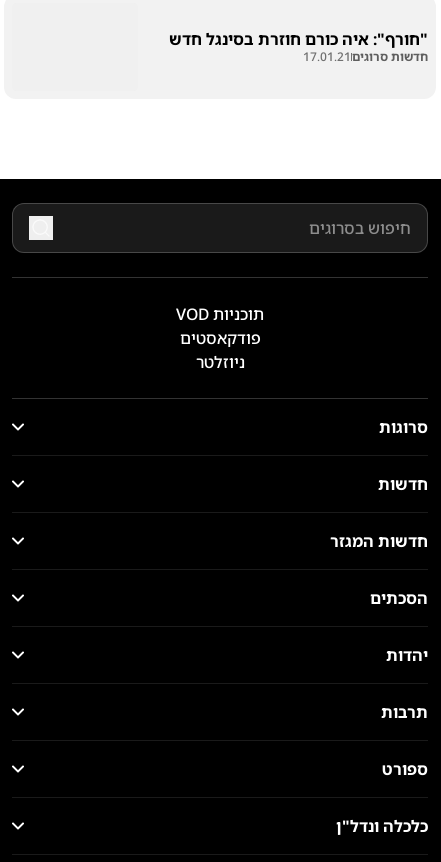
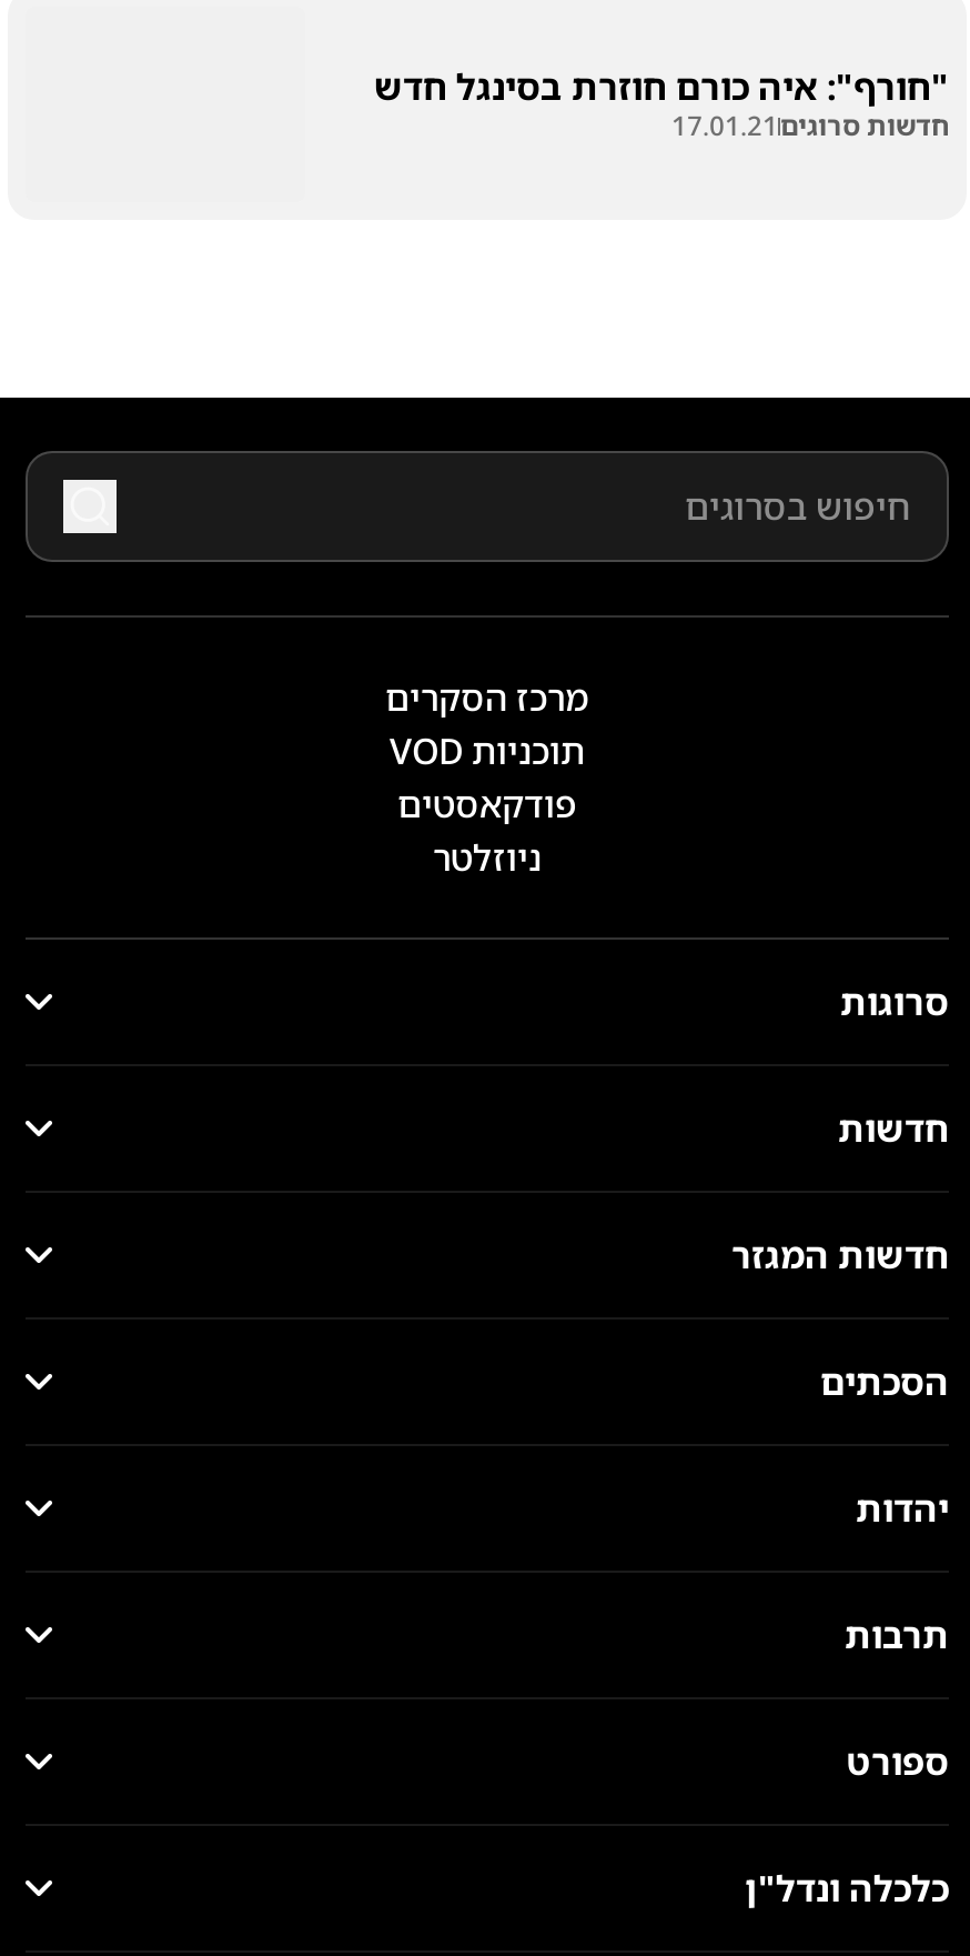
+ מרכז הסקרים
